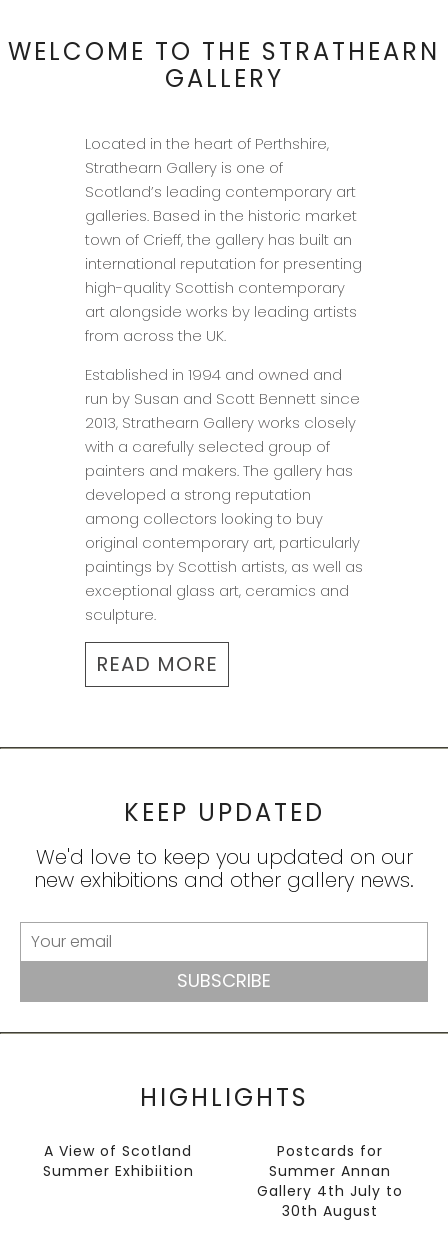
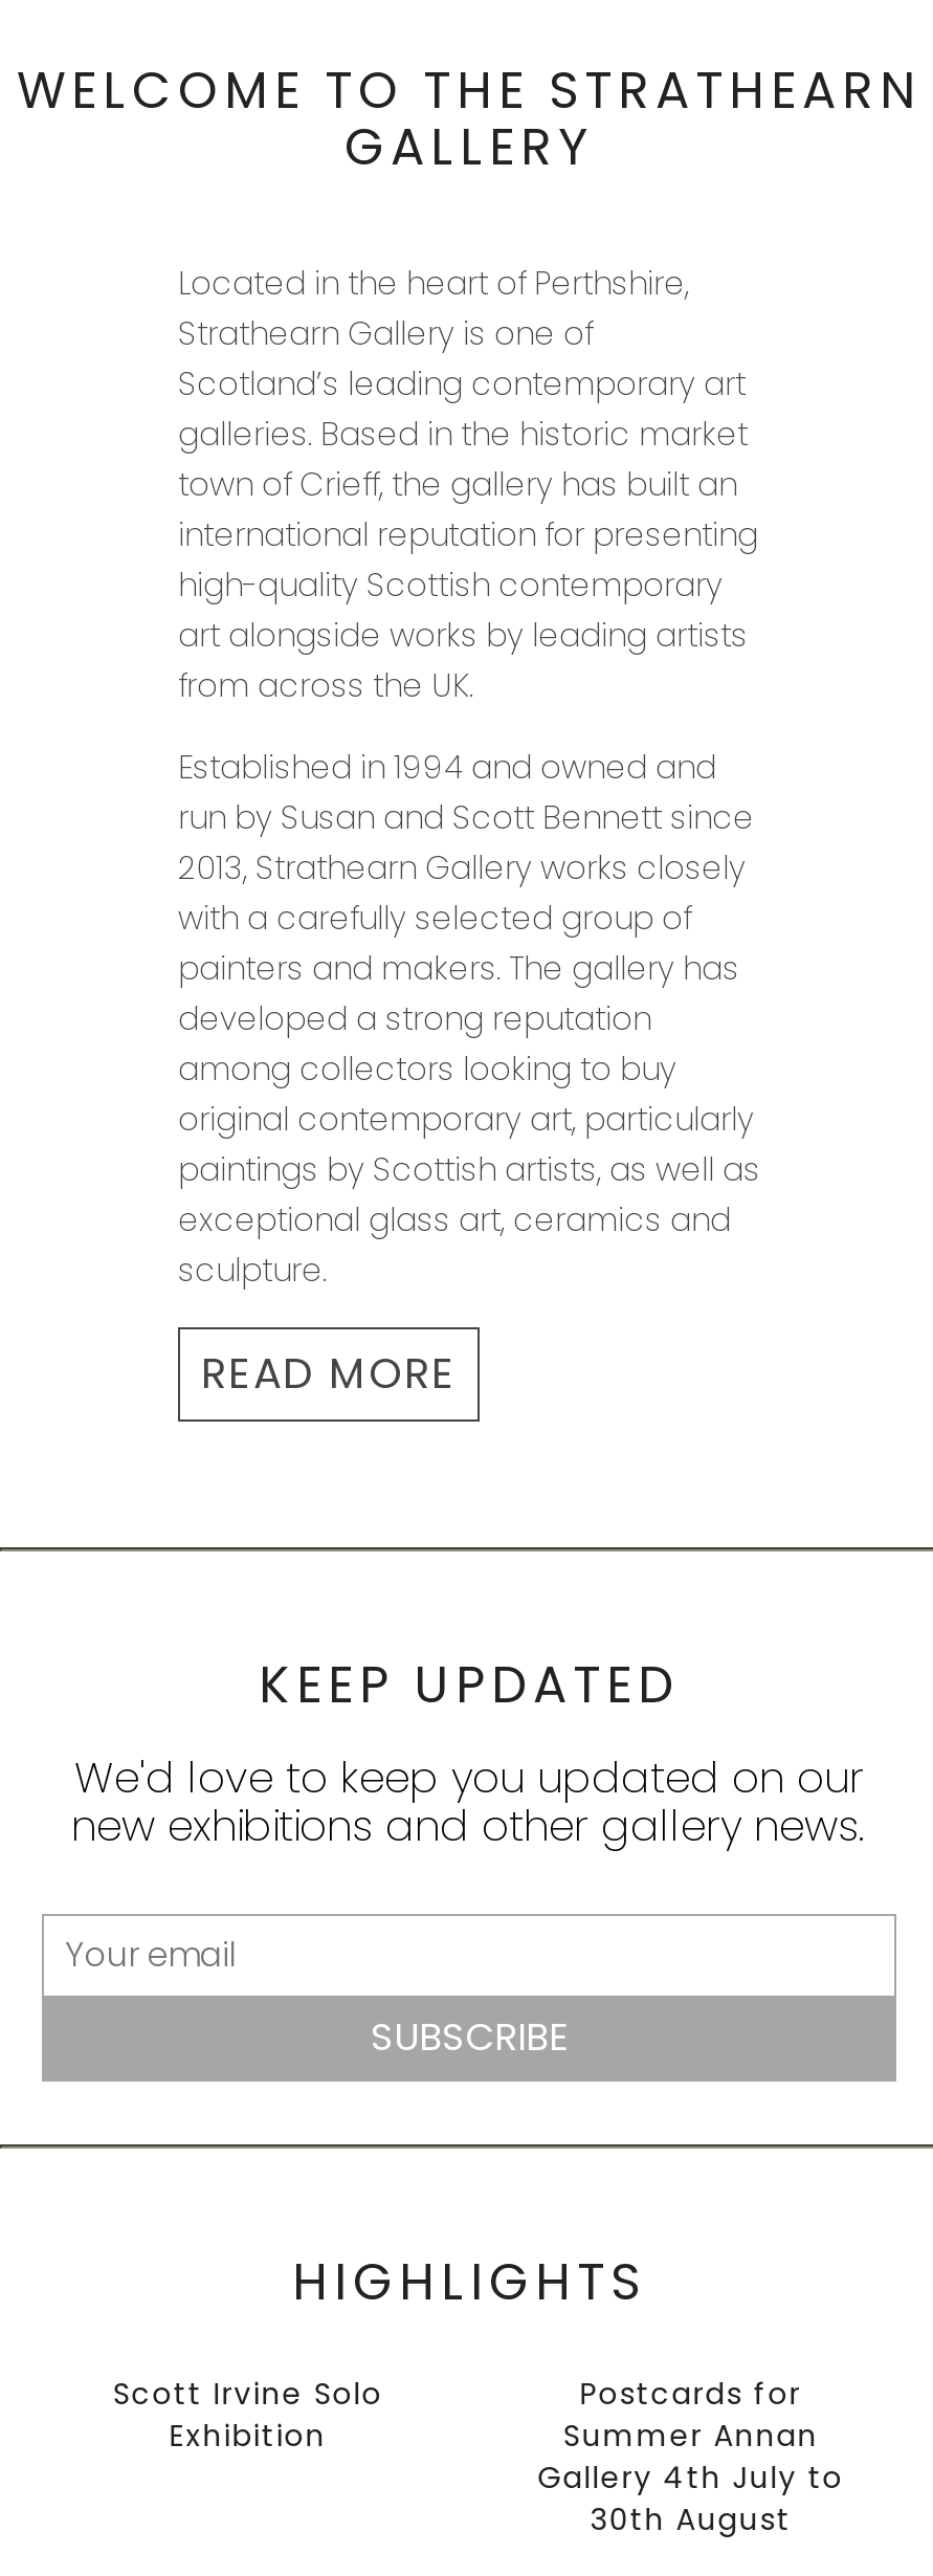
- A View of Scotland
- Summer Exhibiition
+ Scott Irvine Solo
+ Exhibition
